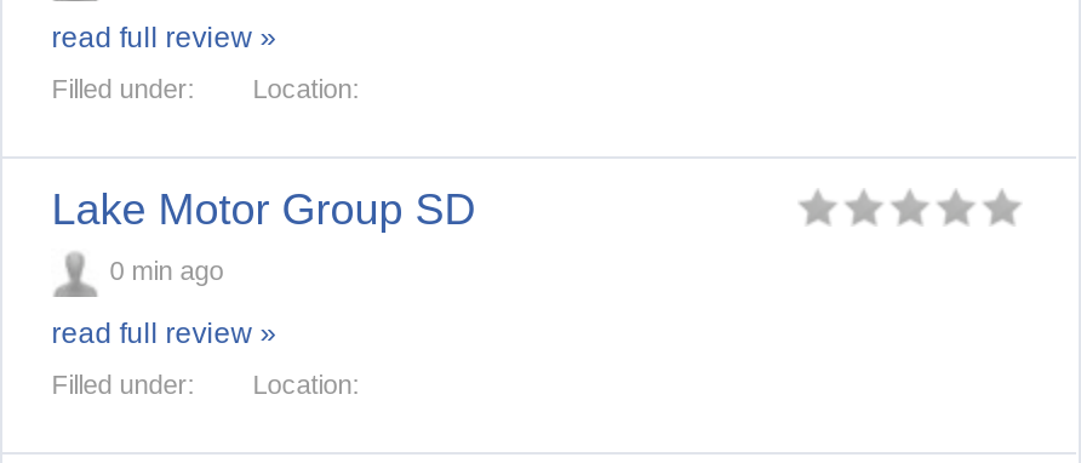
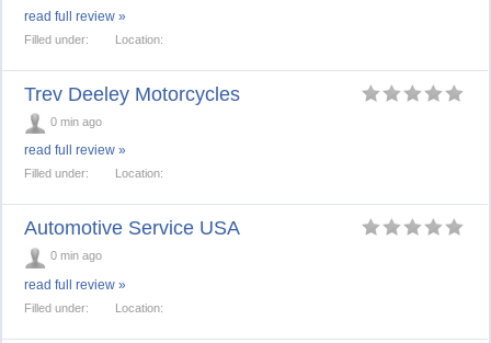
- Lake Motor Group SD
+ Trev Deeley Motorcycles
+ 0 min ago
+ read full review »
+ Filled under:
+ Location:
+ Automotive Service USA
